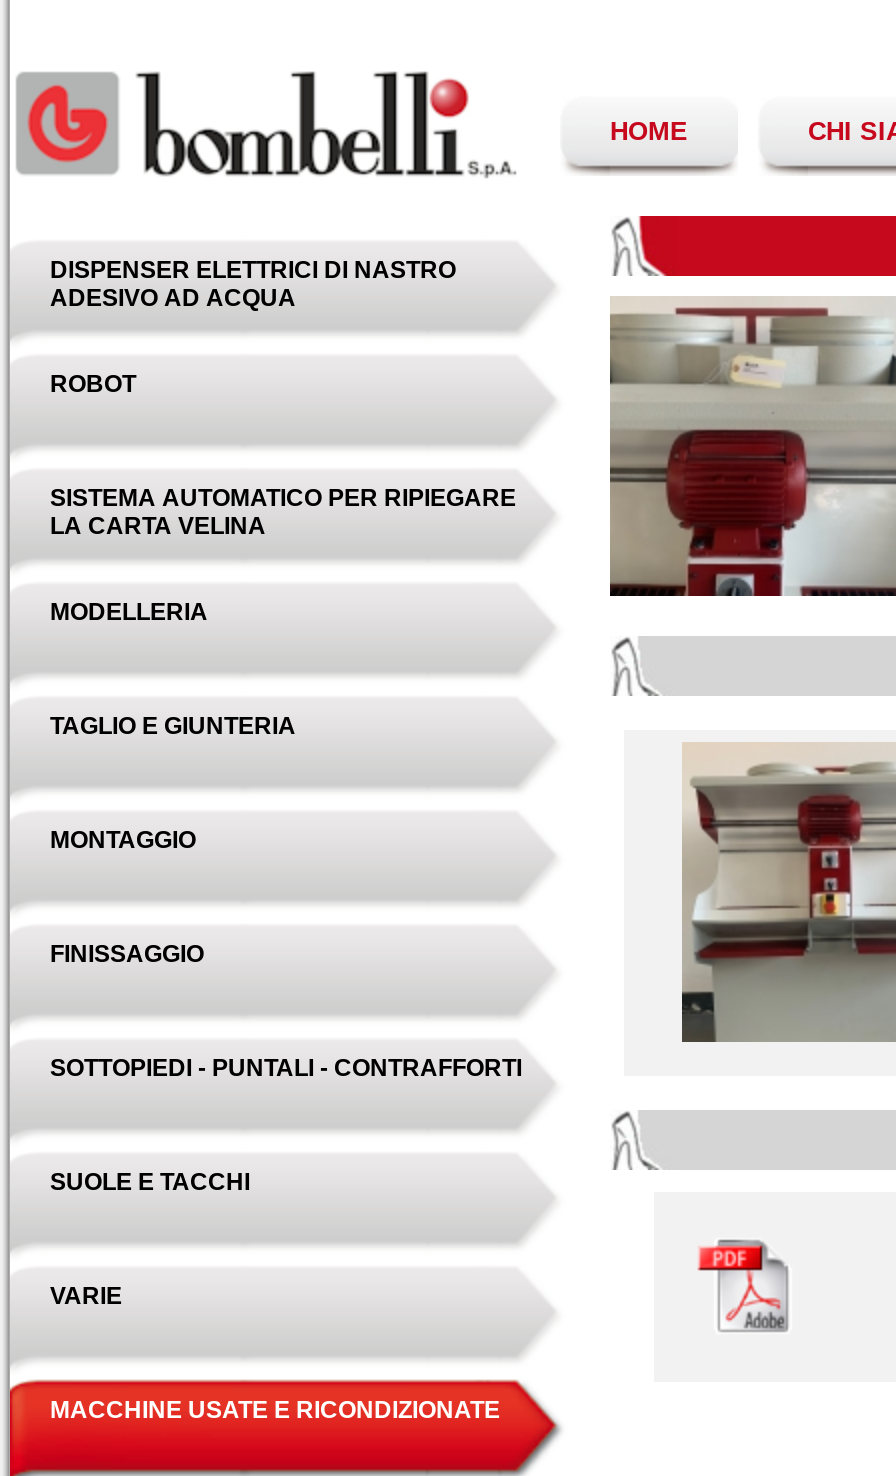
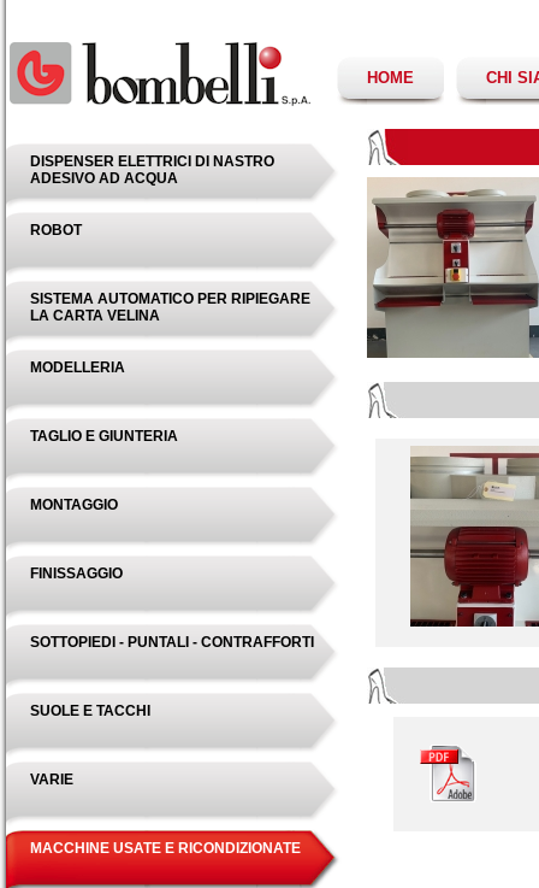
- [image]
+ [image]

- [image]
+ [image]
